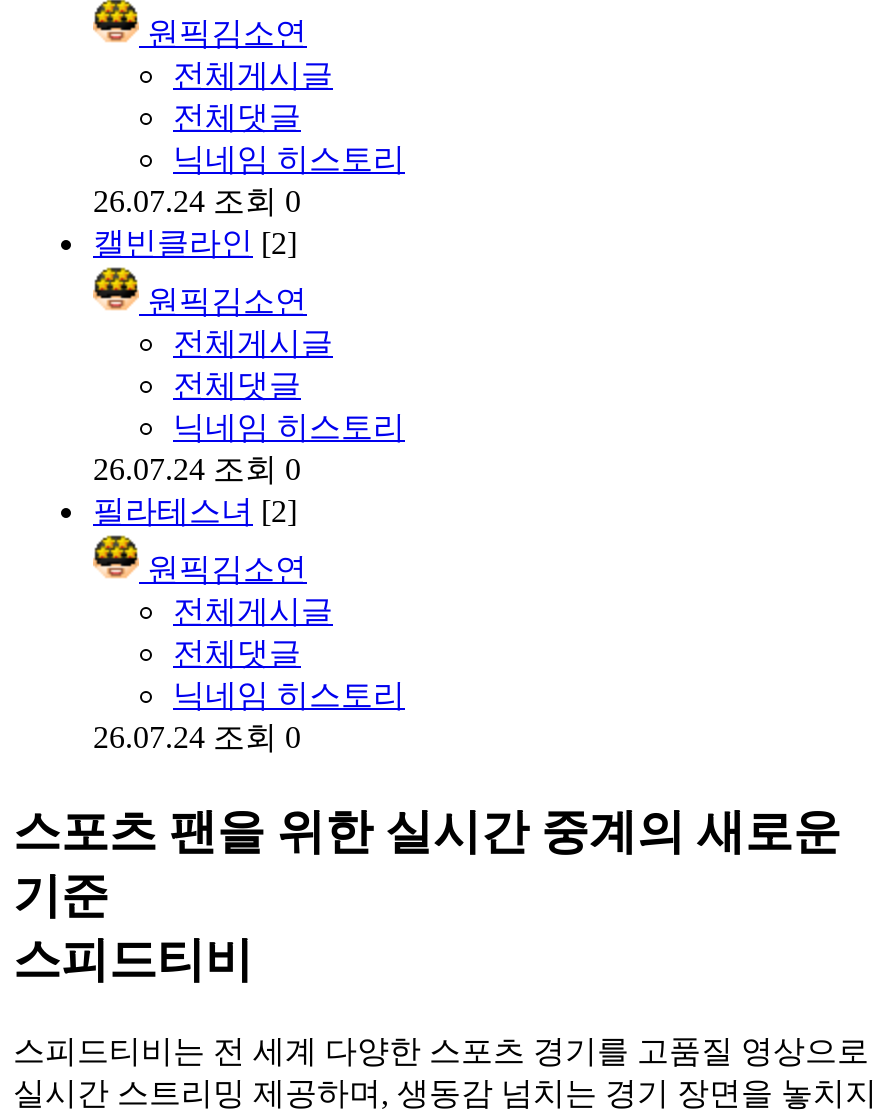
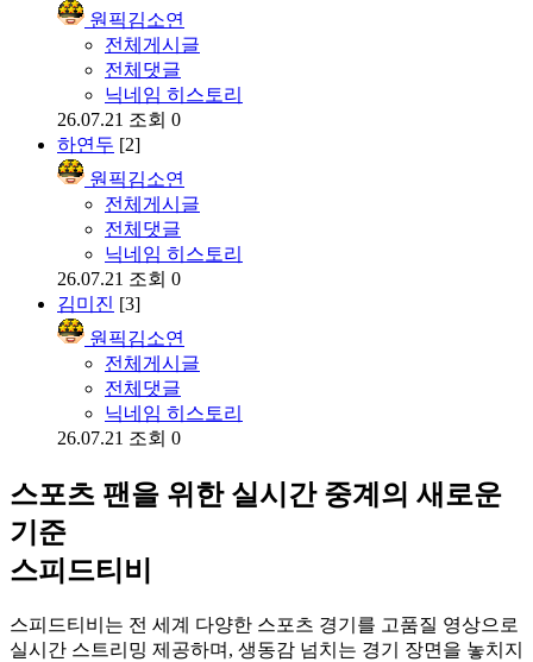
- 26.07.24 조회 0
- 캘빈클라인 [2]
+ 26.07.21 조회 0
+ 하연두 [2]

- 26.07.24 조회 0
- 필라테스녀 [2]
+ 26.07.21 조회 0
+ 김미진 [3]

- 26.07.24 조회 0
+ 26.07.21 조회 0
